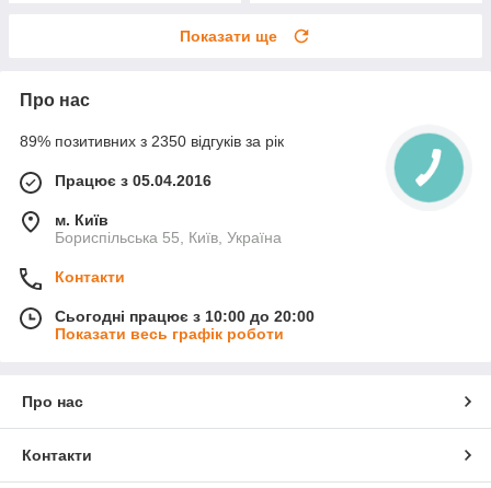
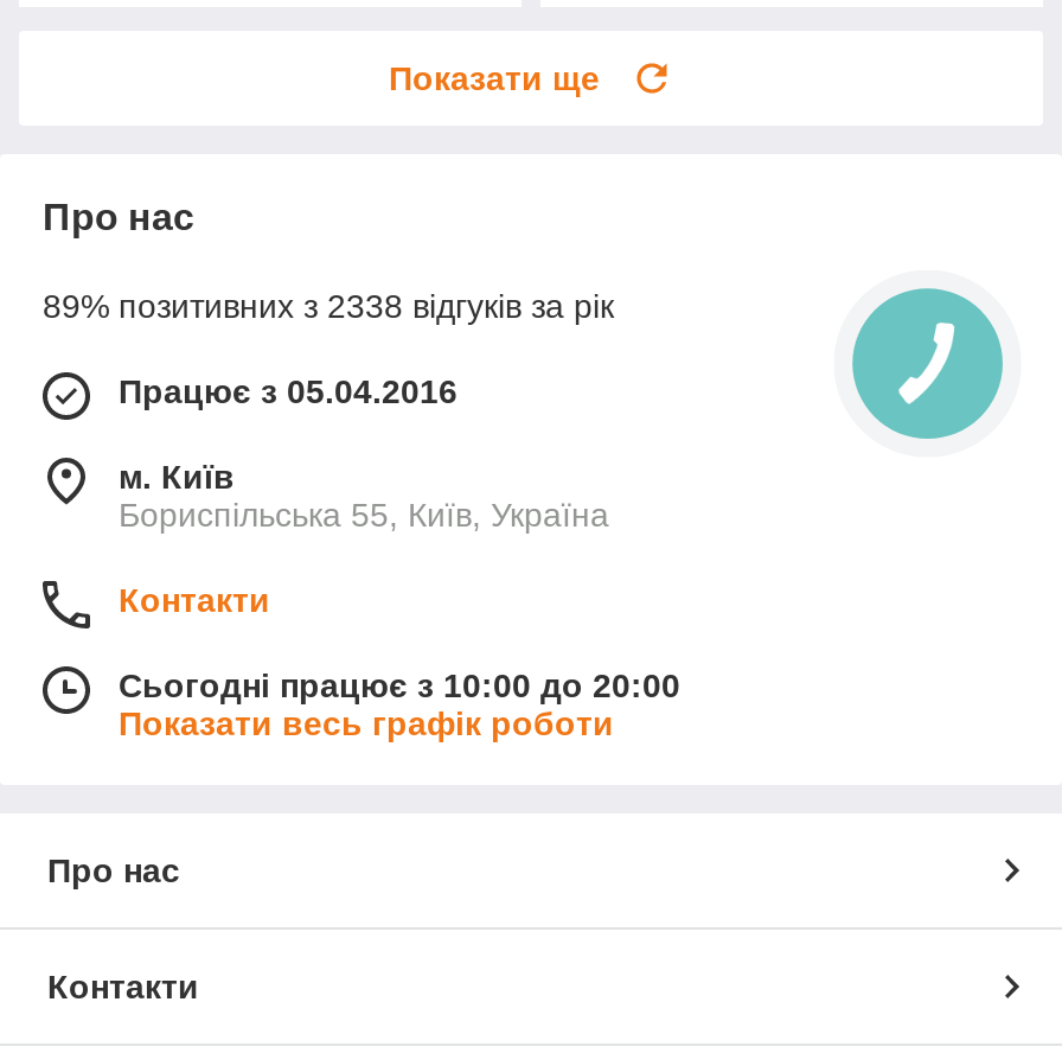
- 89% позитивних з 2350 відгуків за рік
+ 89% позитивних з 2338 відгуків за рік
